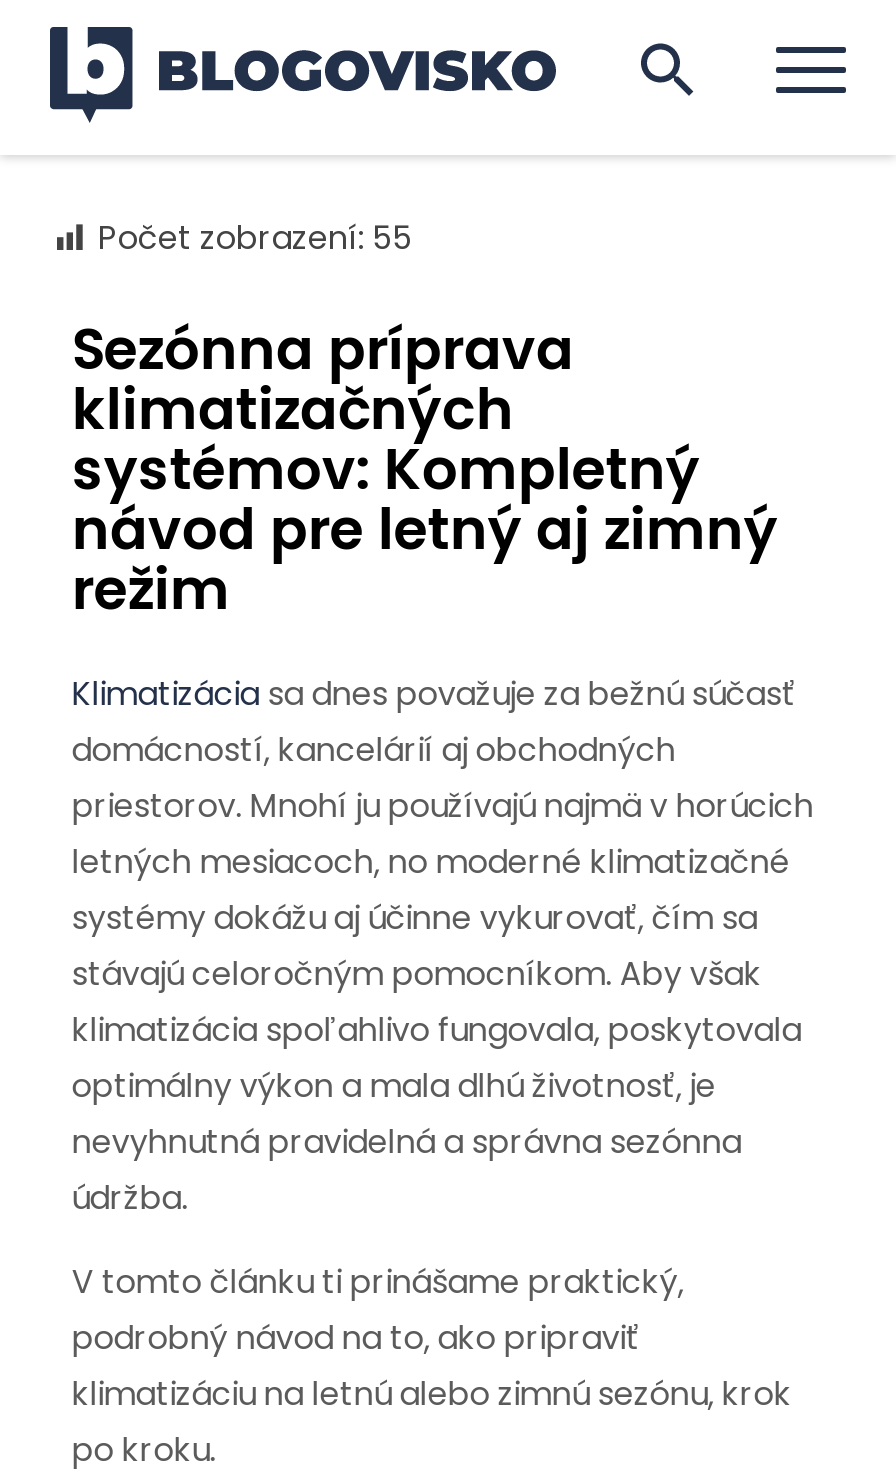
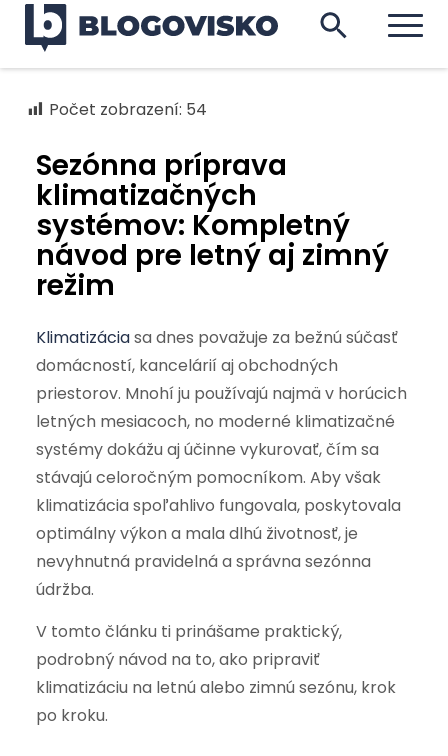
- Počet zobrazení: 55
+ Počet zobrazení: 54
